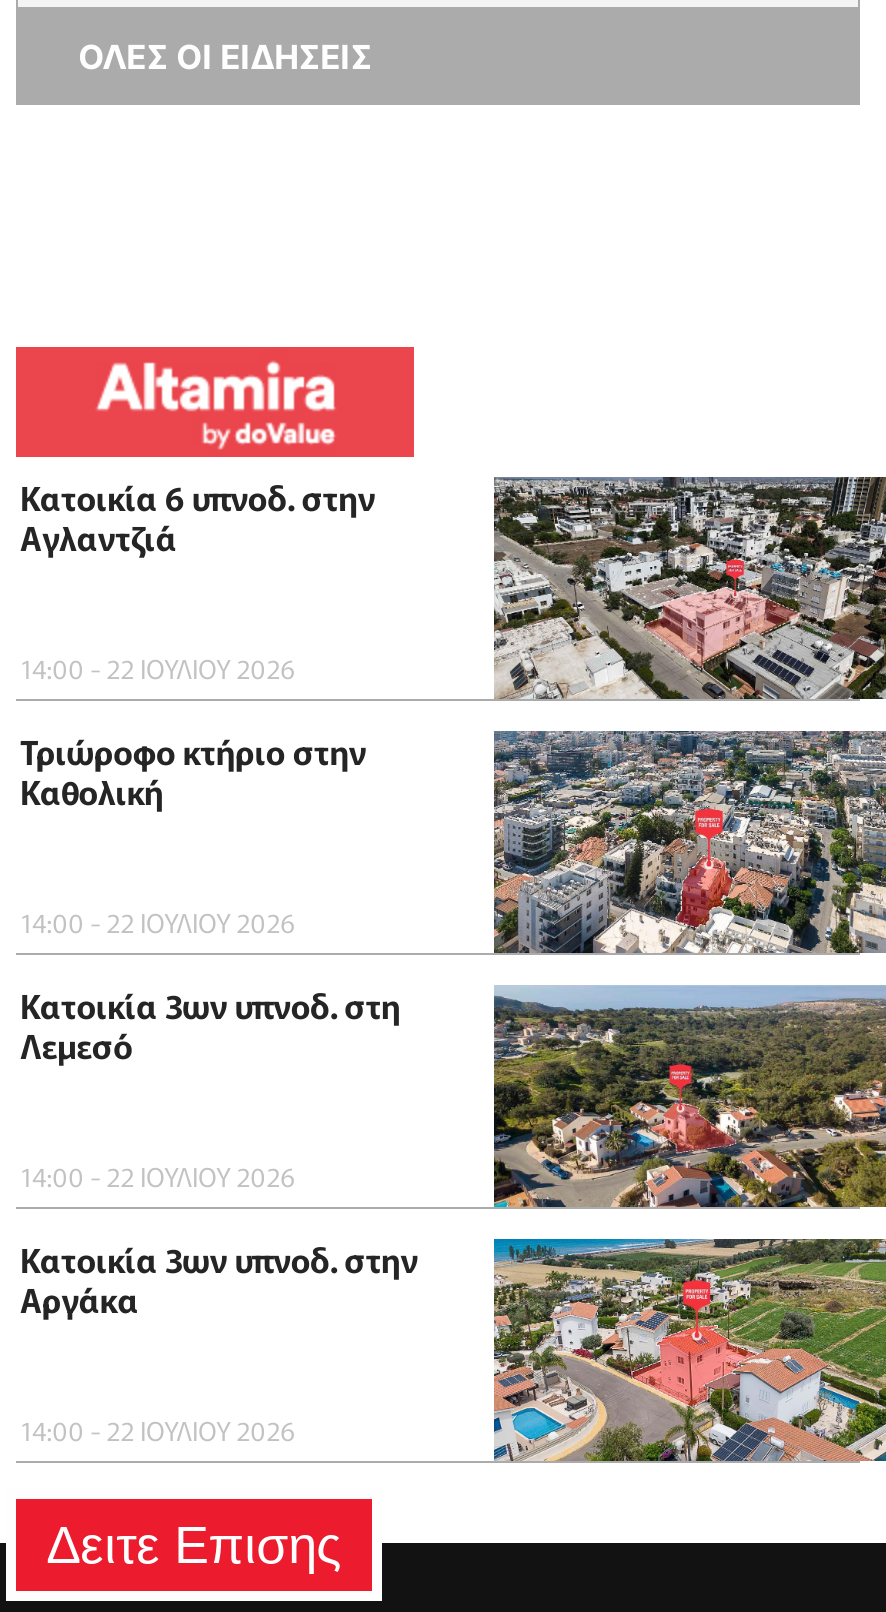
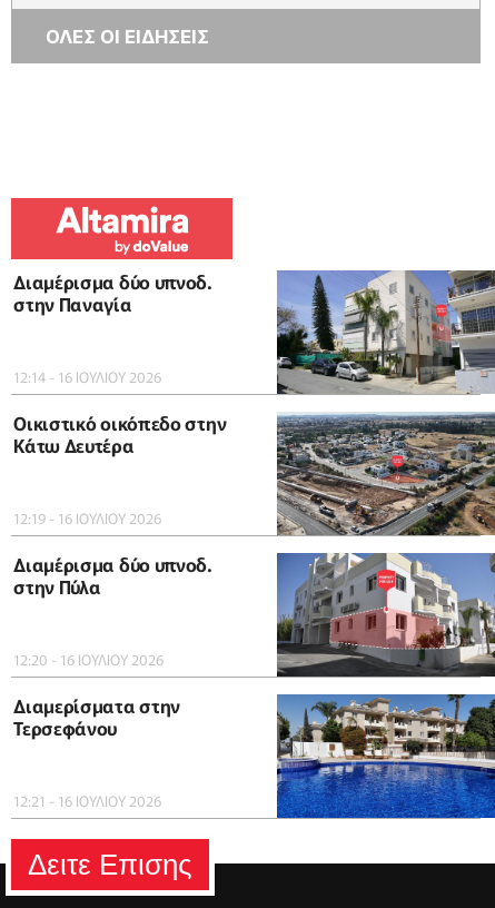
- Κατοικία 6 υπνοδ. στην
- Αγλαντζιά
+ Διαμέρισμα δύο υπνοδ.
+ στην Παναγία

- [image]
+ [image]

- 14:00 - 22 ΙΟΥΛΙΟΥ 2026
+ 12:14 - 16 ΙΟΥΛΙΟΥ 2026

- Τριώροφο κτήριο στην
- Καθολική
+ Οικιστικό οικόπεδο στην
+ Κάτω Δευτέρα

- [image]
+ [image]

- 14:00 - 22 ΙΟΥΛΙΟΥ 2026
+ 12:19 - 16 ΙΟΥΛΙΟΥ 2026

- Κατοικία 3ων υπνοδ. στη
- Λεμεσό
+ Διαμέρισμα δύο υπνοδ.
+ στην Πύλα

- [image]
+ [image]

- 14:00 - 22 ΙΟΥΛΙΟΥ 2026
+ 12:20 - 16 ΙΟΥΛΙΟΥ 2026

- Κατοικία 3ων υπνοδ. στην
- Αργάκα
+ Διαμερίσματα στην
+ Τερσεφάνου

- [image]
+ [image]

- 14:00 - 22 ΙΟΥΛΙΟΥ 2026
+ 12:21 - 16 ΙΟΥΛΙΟΥ 2026
